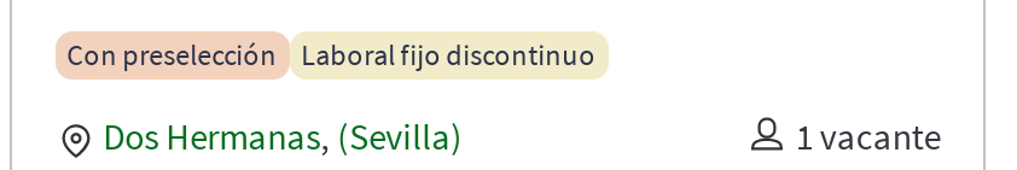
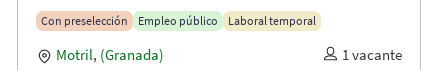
- Laboral fijo discontinuo
+ Empleo público
+ Laboral temporal

- Dos Hermanas, (Sevilla)
+ Motril, (Granada)
